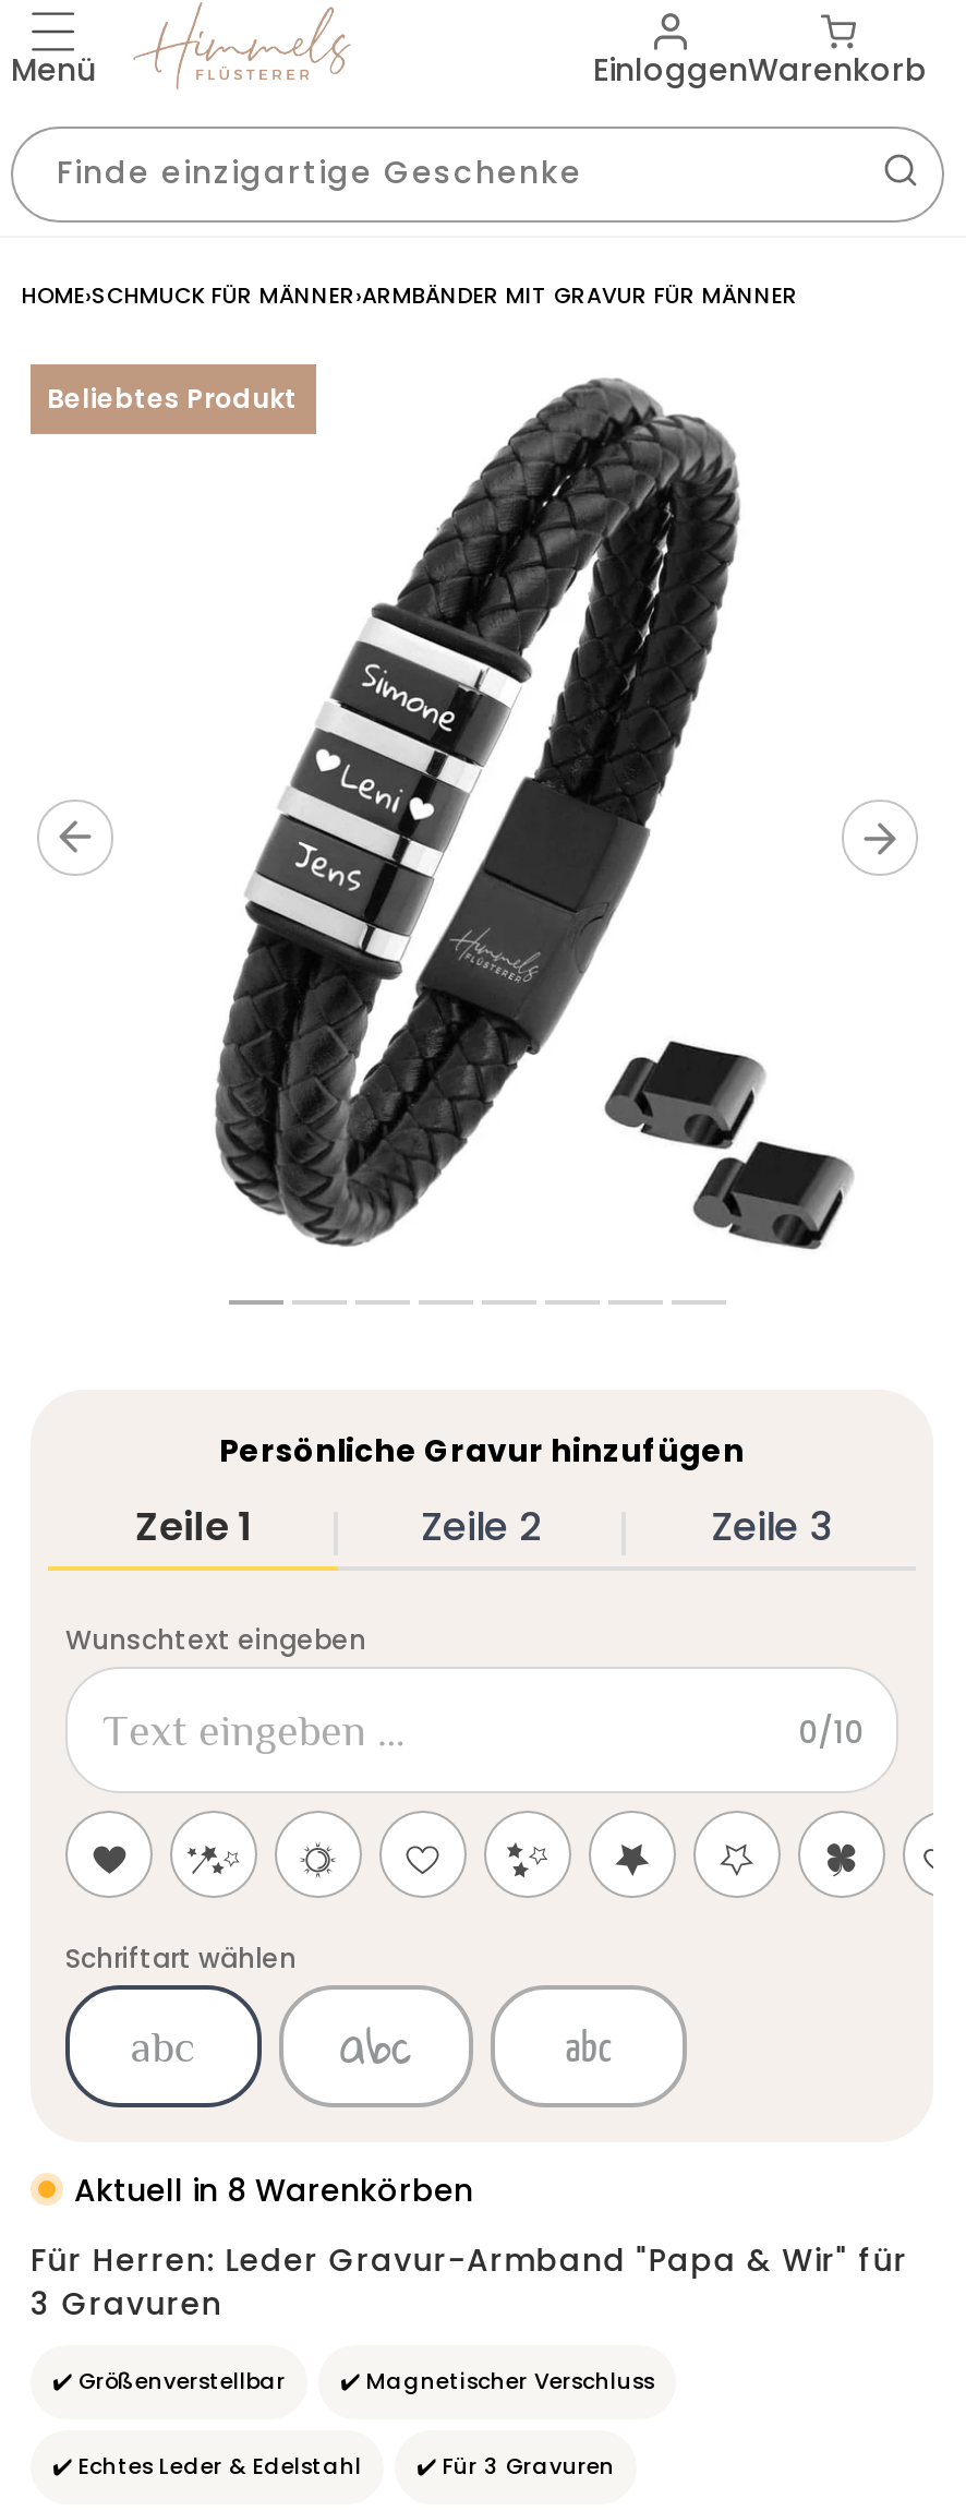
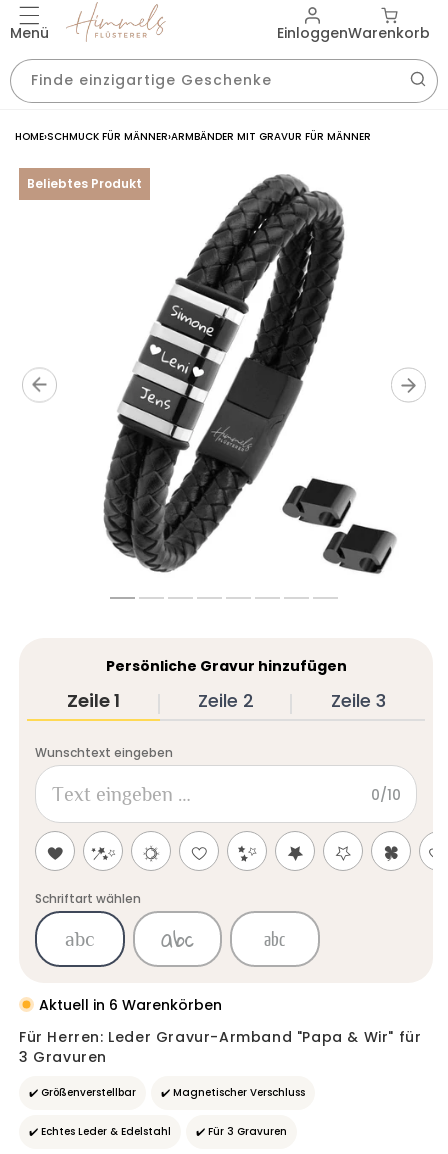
- Aktuell in 8 Warenkörben
+ Aktuell in 6 Warenkörben
